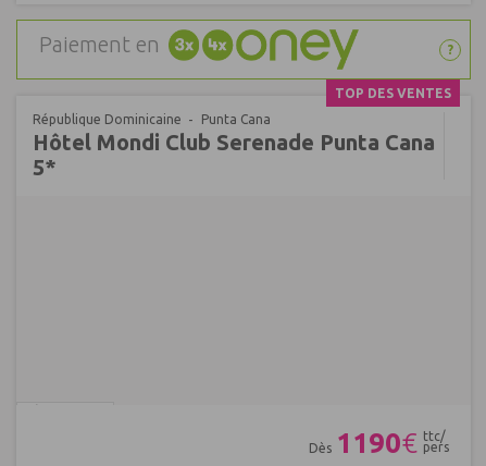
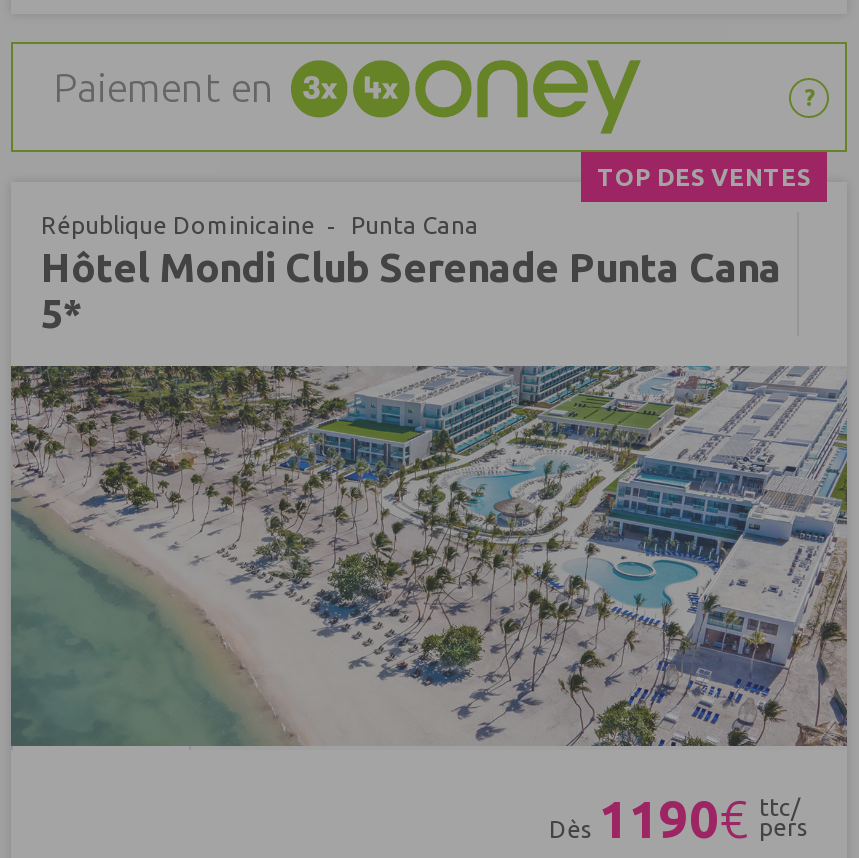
+ [image]
